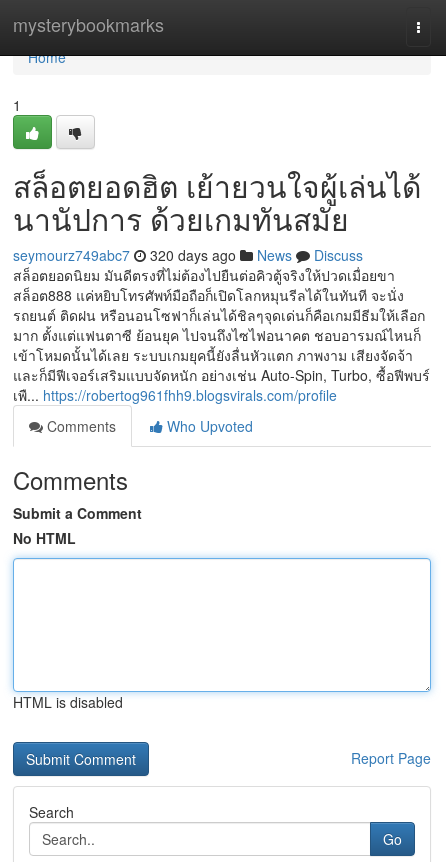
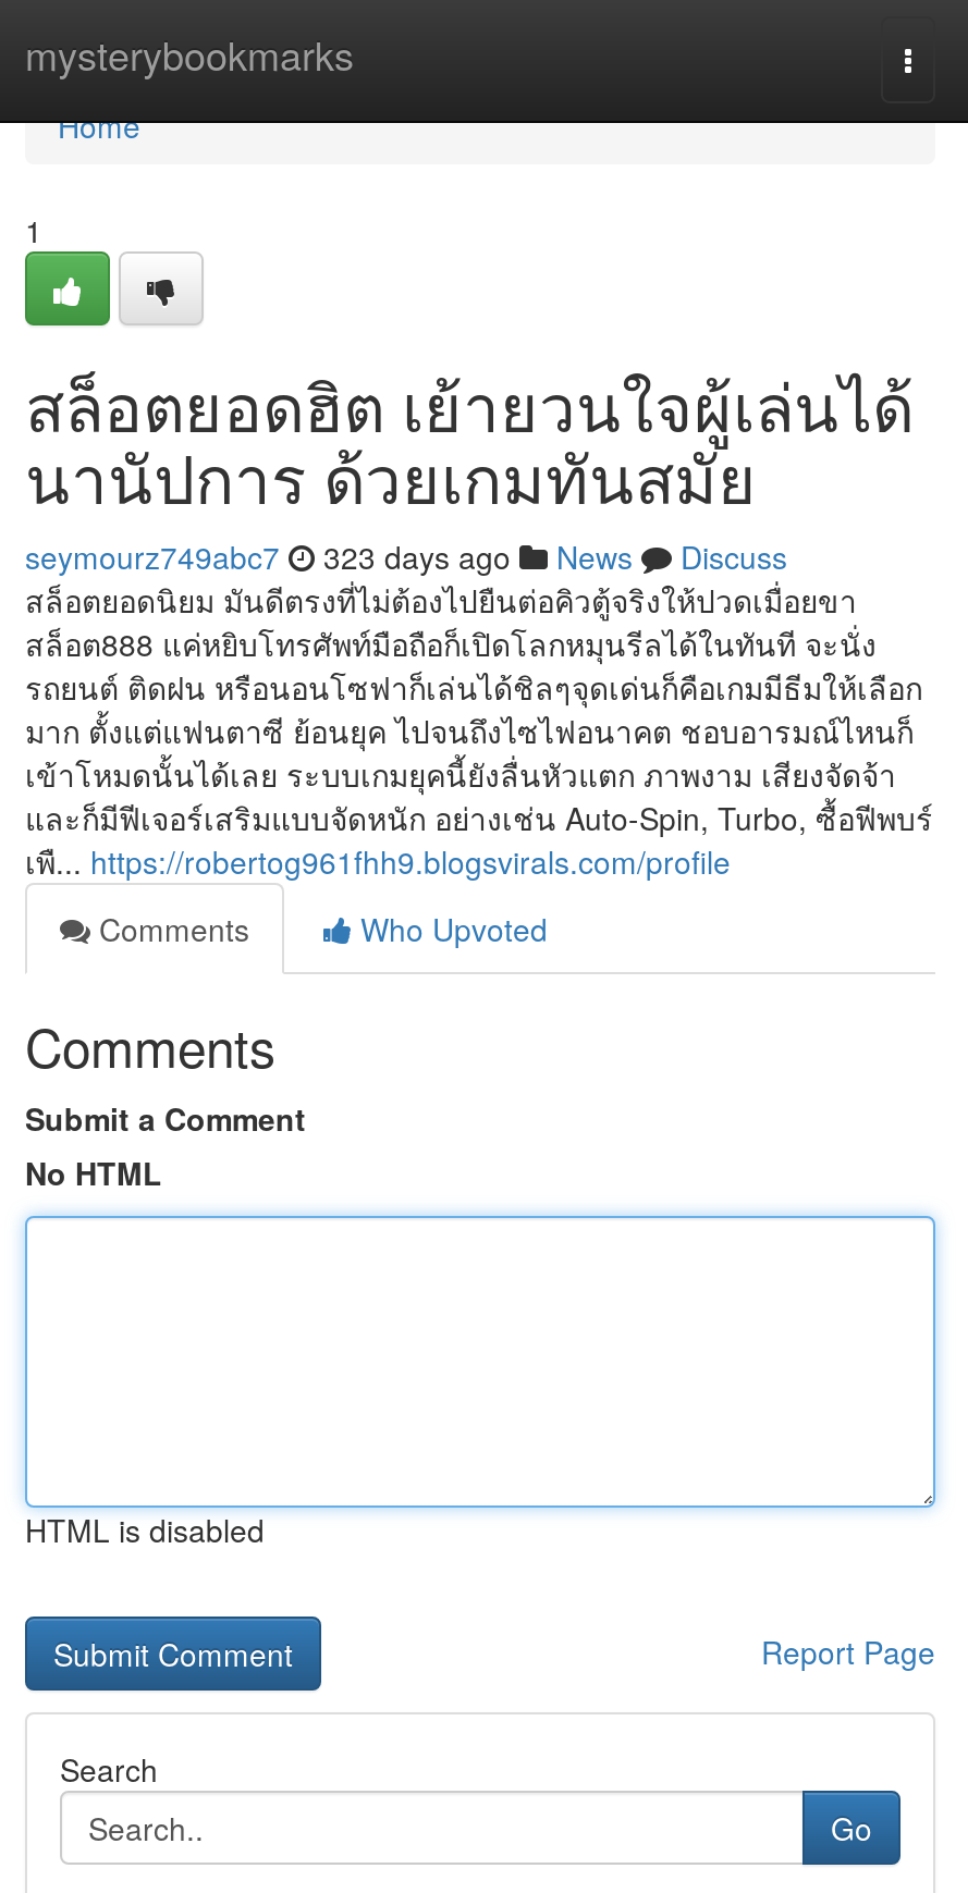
- seymourz749abc7 320 days ago News Discuss
+ seymourz749abc7 323 days ago News Discuss
